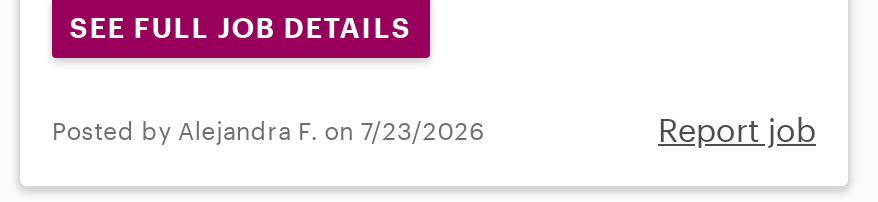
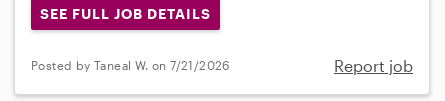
- Posted by Alejandra F. on 7/23/2026
+ Posted by Taneal W. on 7/21/2026
